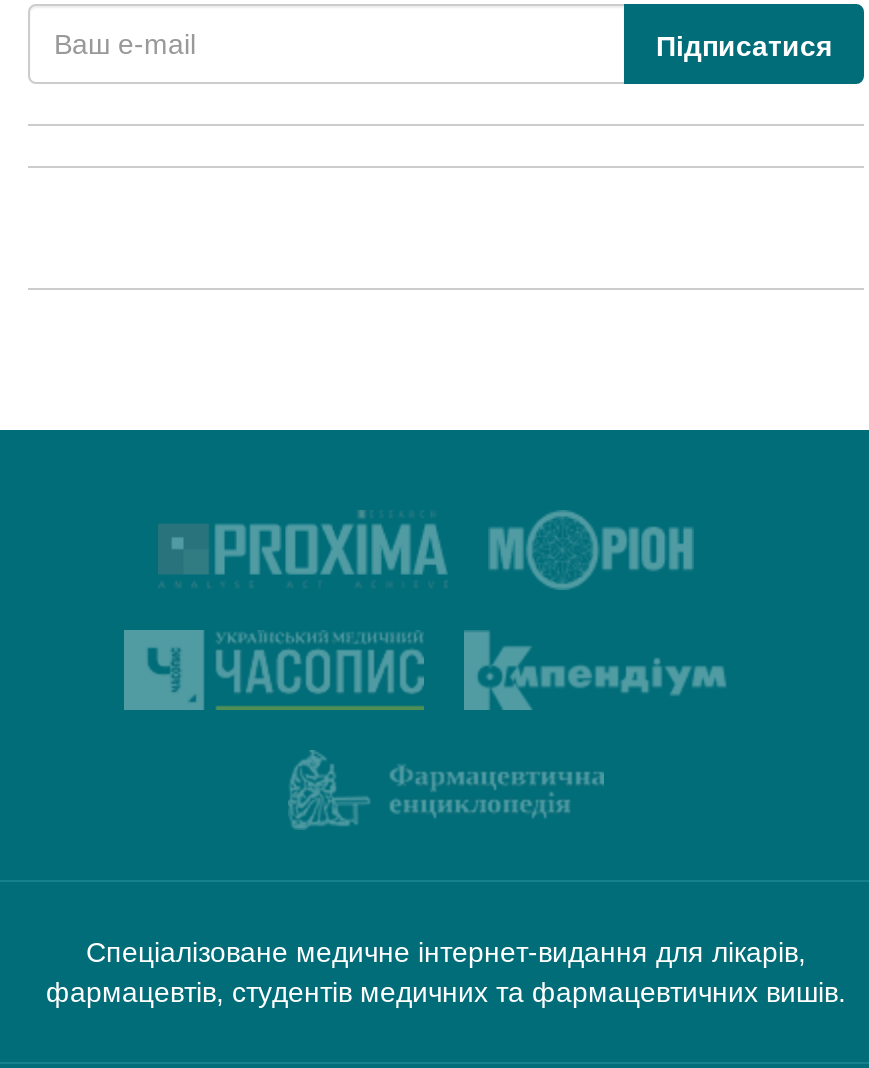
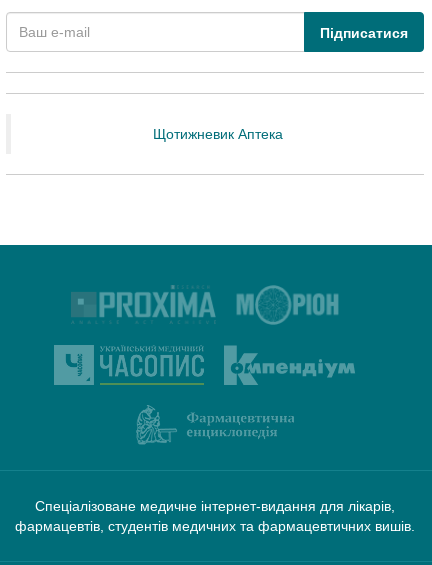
+ Щотижневик Аптека
